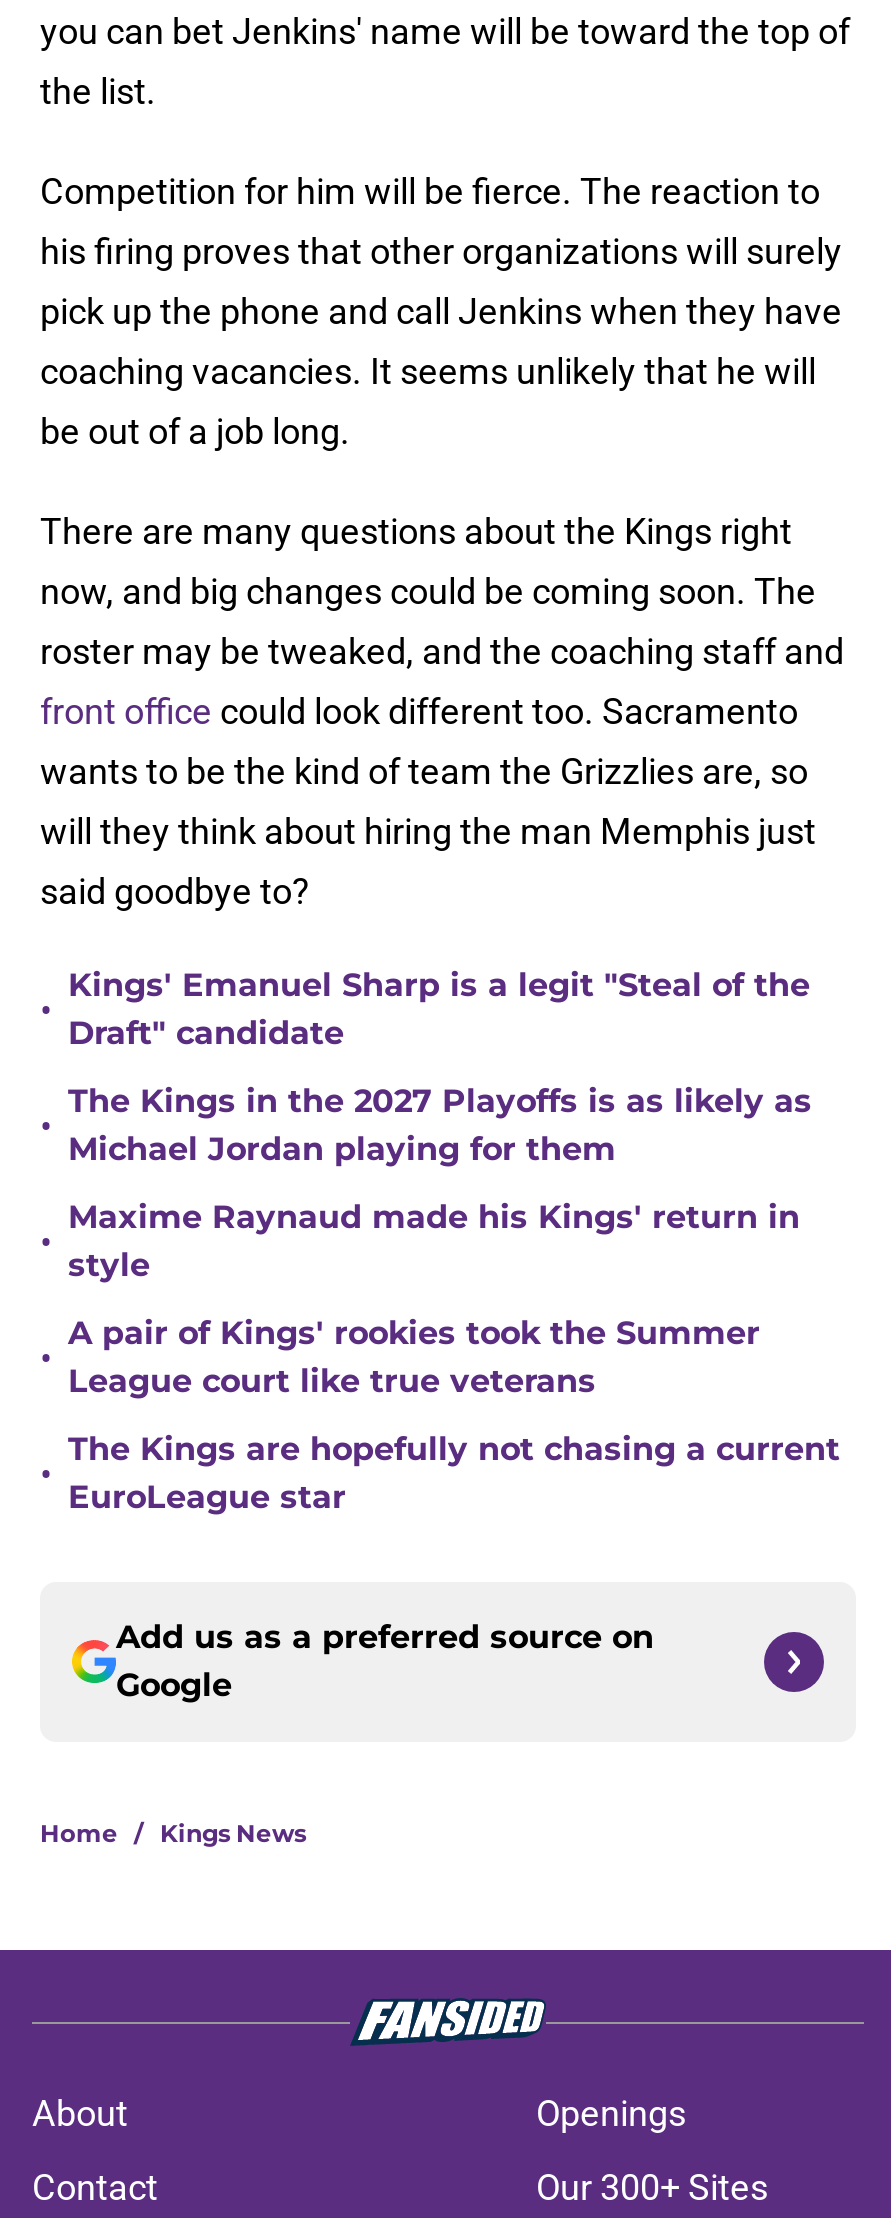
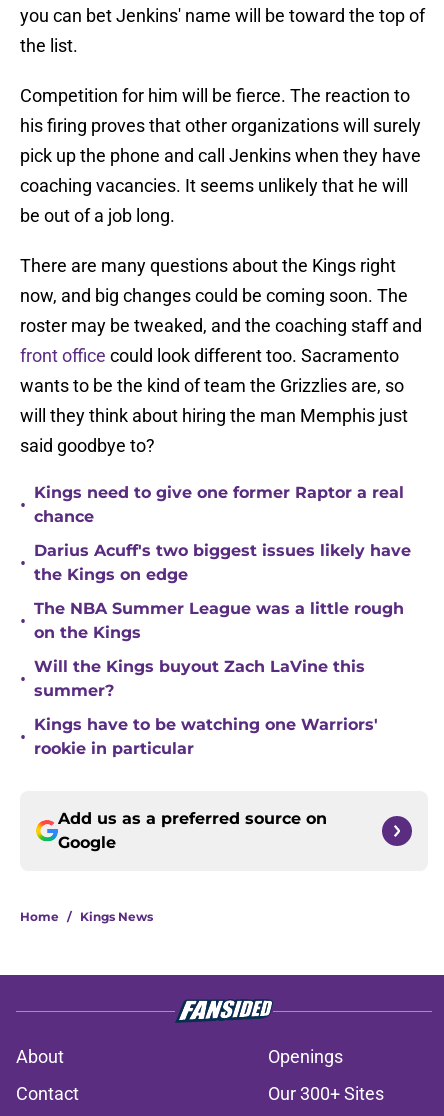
- Kings' Emanuel Sharp is a legit "Steal of the
- Draft" candidate
+ Kings need to give one former Raptor a real
+ chance

- The Kings in the 2027 Playoffs is as likely as
- Michael Jordan playing for them
+ Darius Acuff's two biggest issues likely have
+ the Kings on edge

- Maxime Raynaud made his Kings' return in
- style
+ The NBA Summer League was a little rough
+ on the Kings

- A pair of Kings' rookies took the Summer
- League court like true veterans
+ Will the Kings buyout Zach LaVine this
+ summer?

- The Kings are hopefully not chasing a current
- EuroLeague star
+ Kings have to be watching one Warriors'
+ rookie in particular
